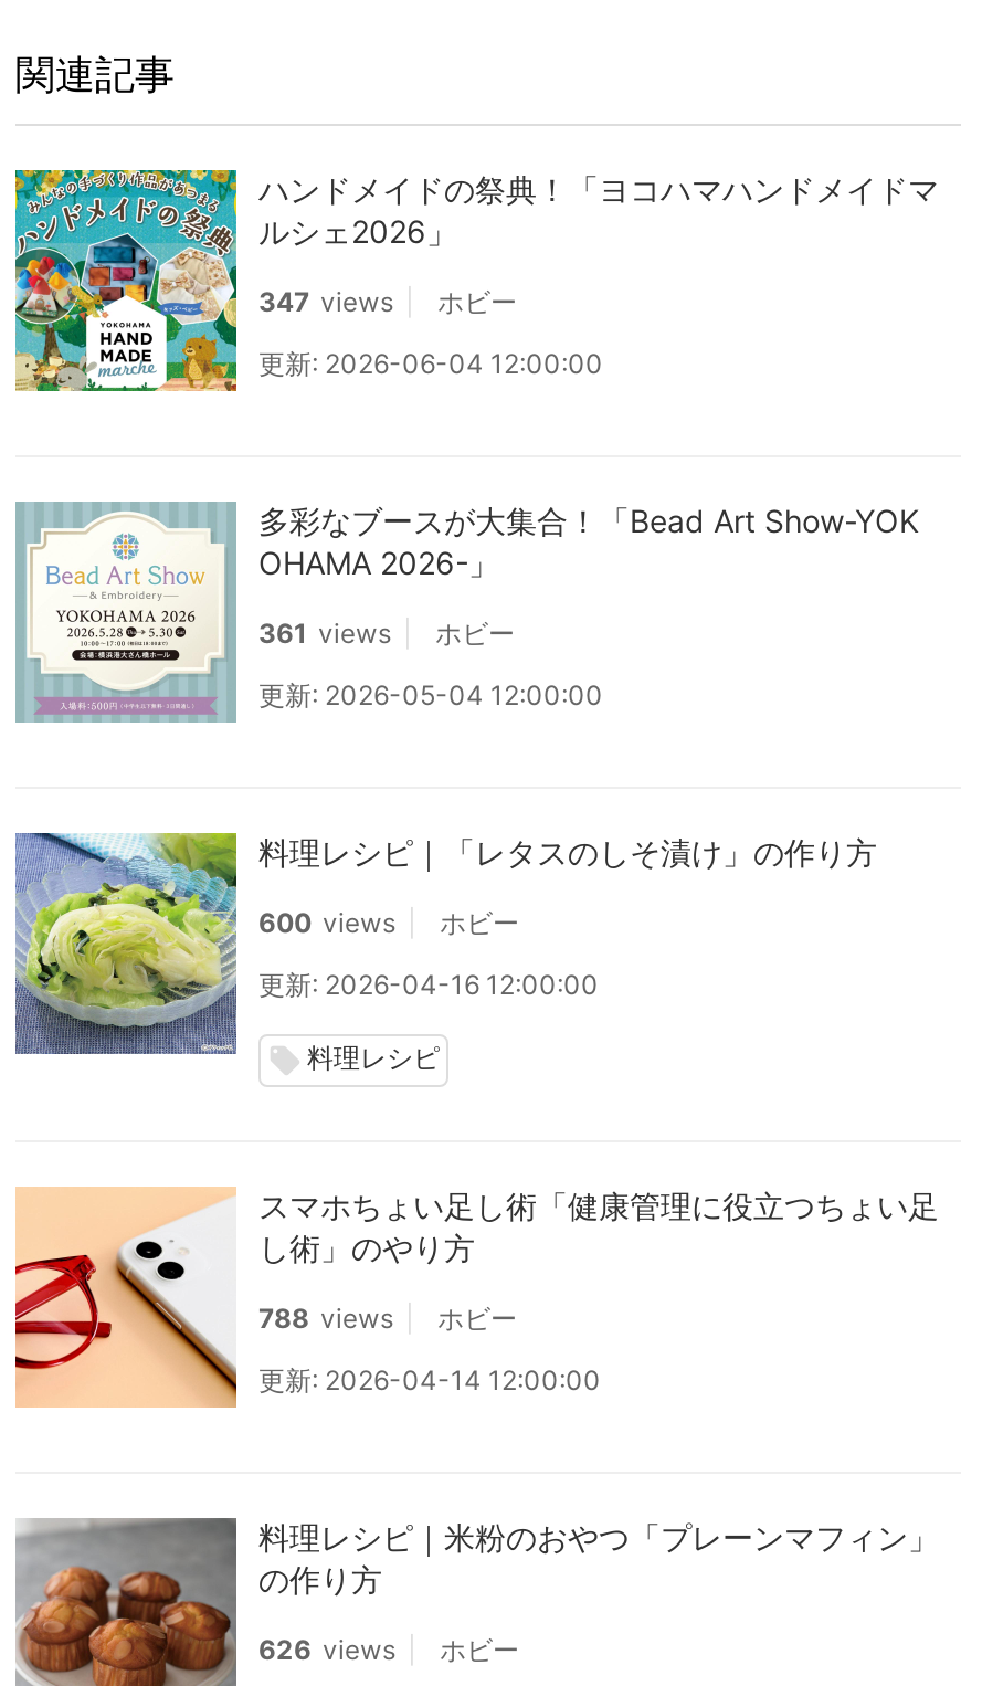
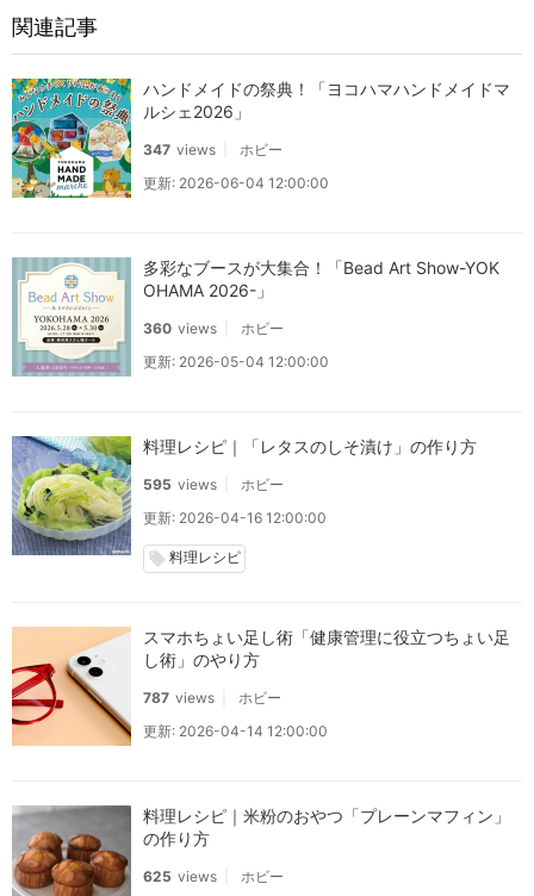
- 361 views ホビー
+ 360 views ホビー

- 600 views ホビー
+ 595 views ホビー

- 788 views ホビー
+ 787 views ホビー

- 626 views ホビー
+ 625 views ホビー
